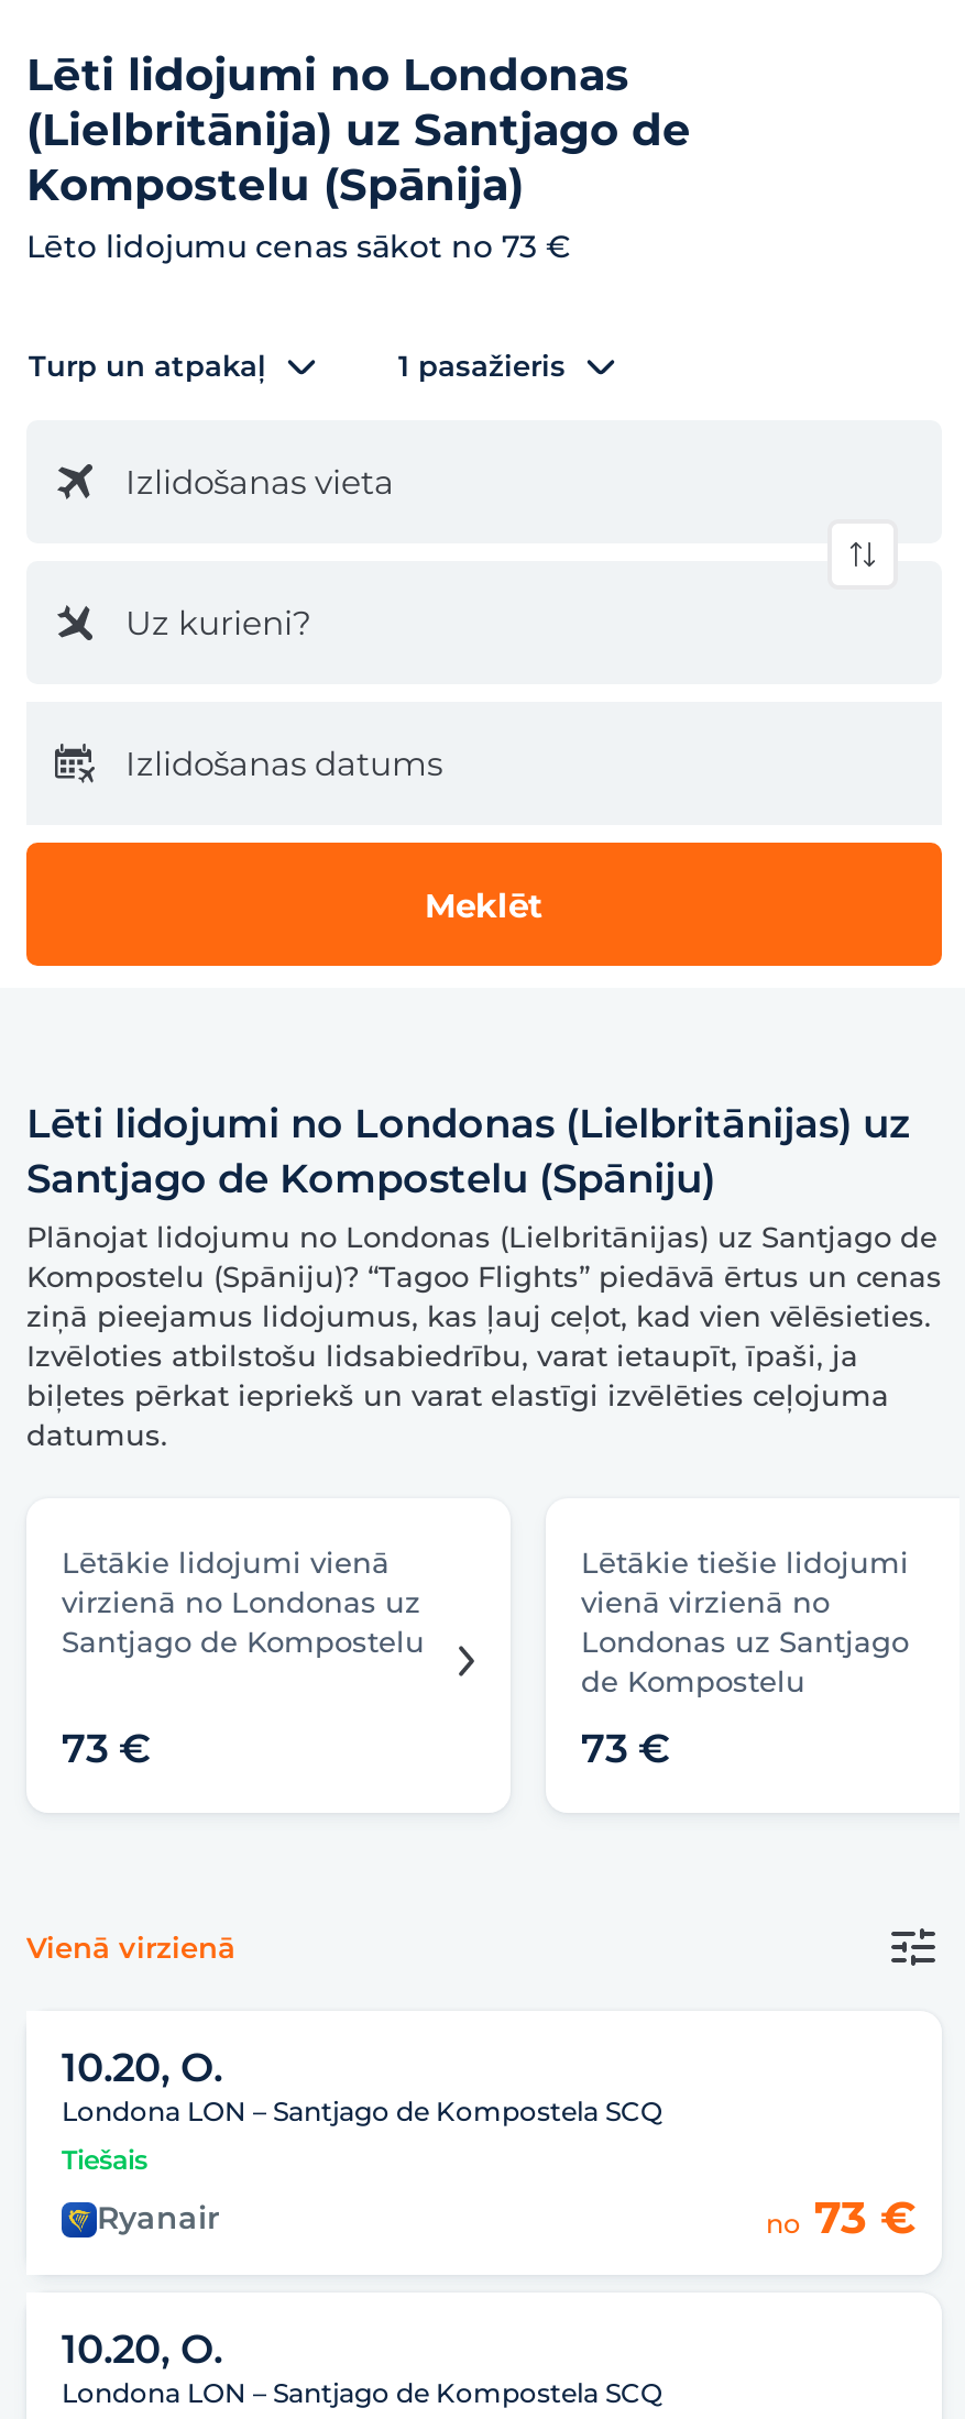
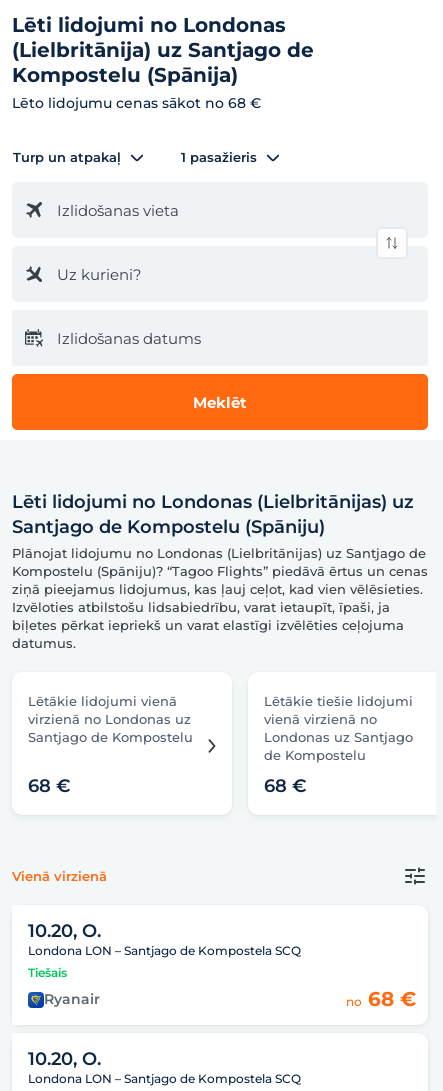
- Lēto lidojumu cenas sākot no 73 €
+ Lēto lidojumu cenas sākot no 68 €

- 73 €
+ 68 €

- 73 €
+ 68 €

- no 73 €
+ no 68 €
